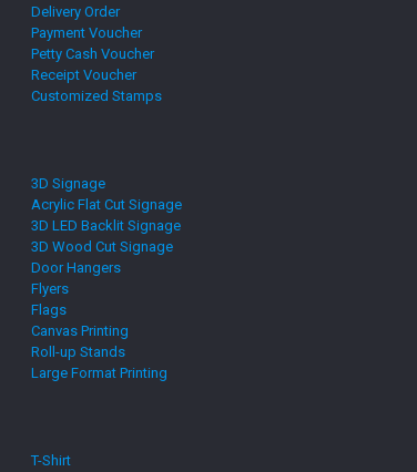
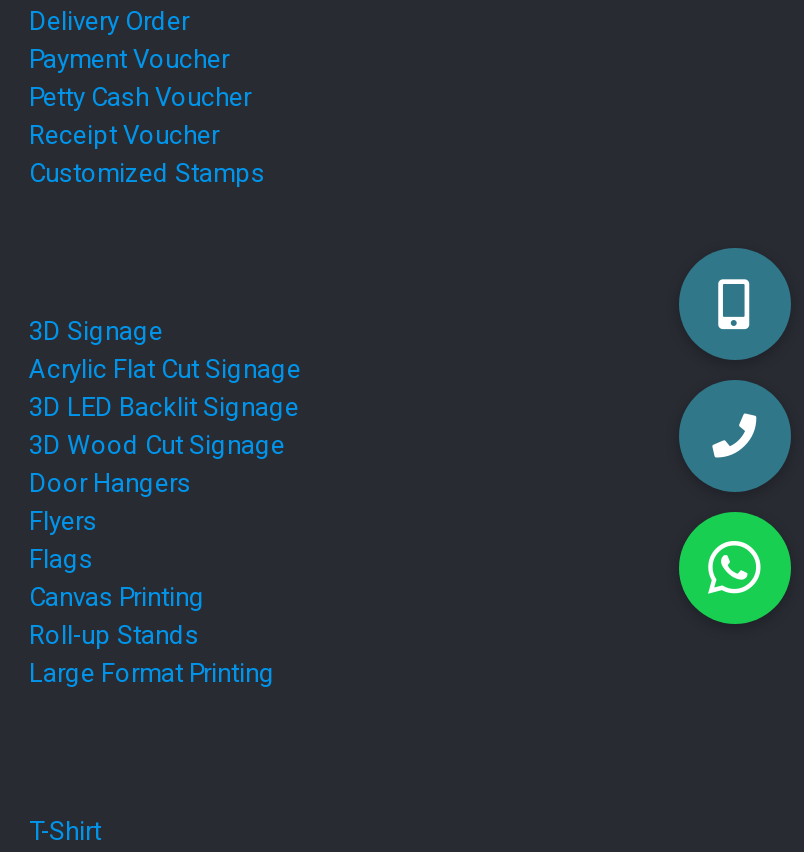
+ [image]

+ [image]

+ [image]
